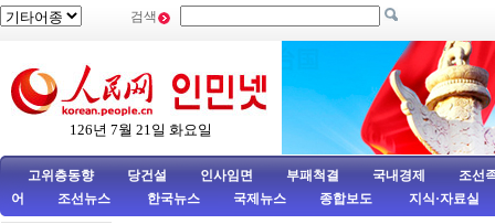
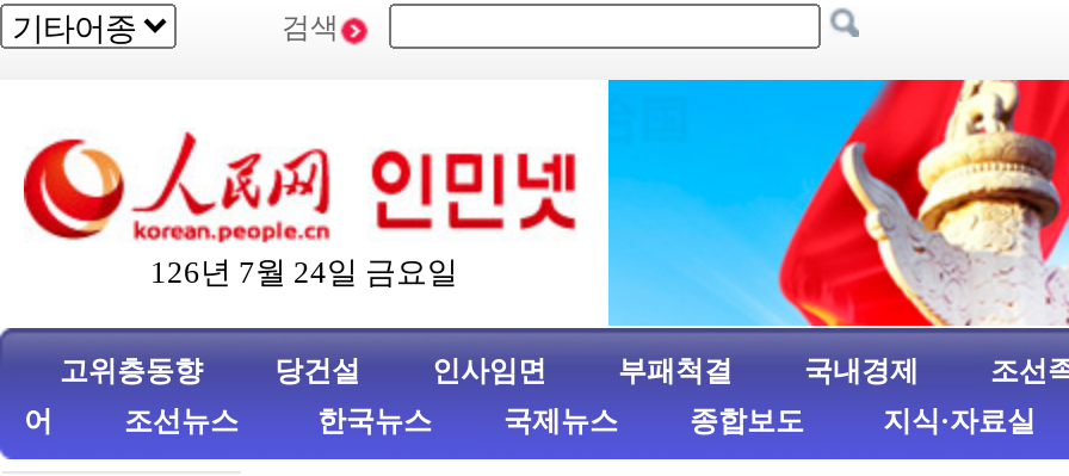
- 126년 7월 21일 화요일
+ 126년 7월 24일 금요일
